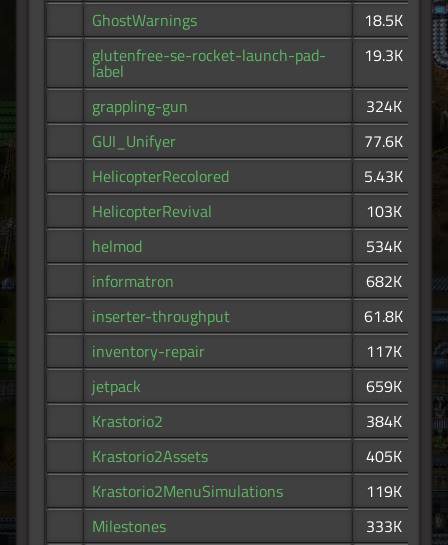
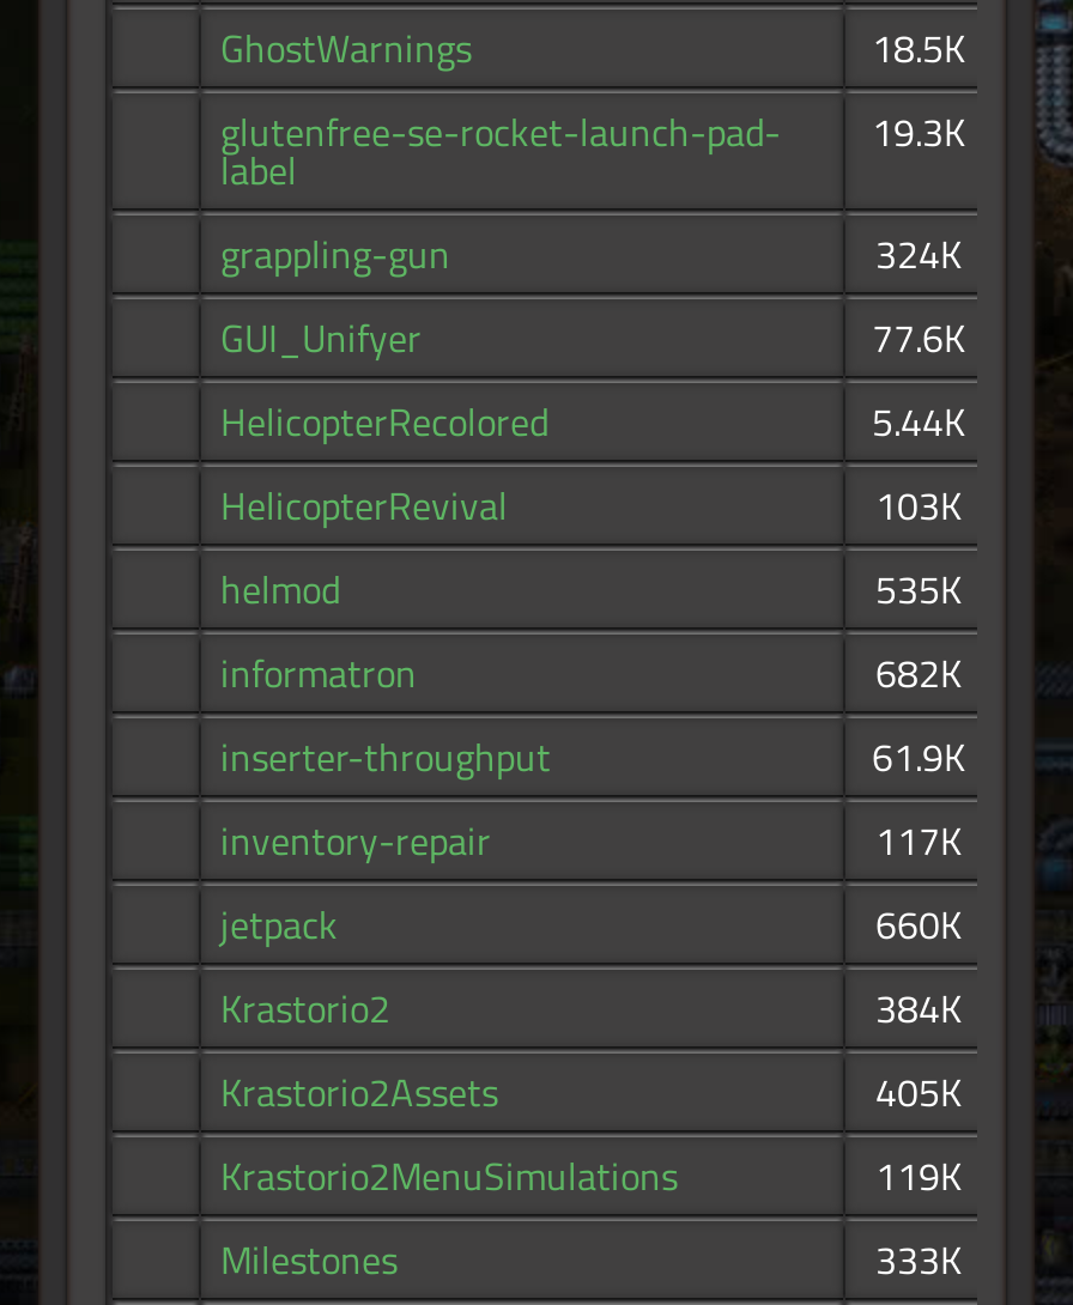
- 5.43K
+ 5.44K

- 534K
+ 535K

- 61.8K
+ 61.9K

- 659K
+ 660K
